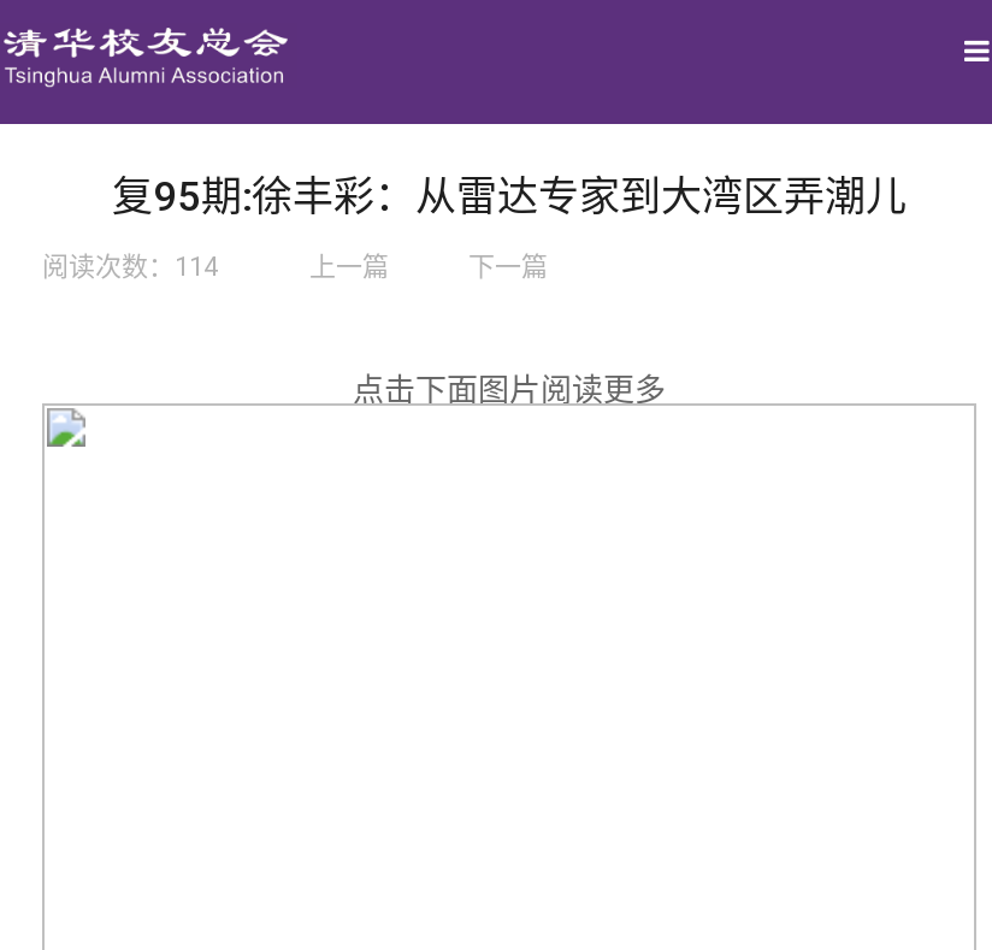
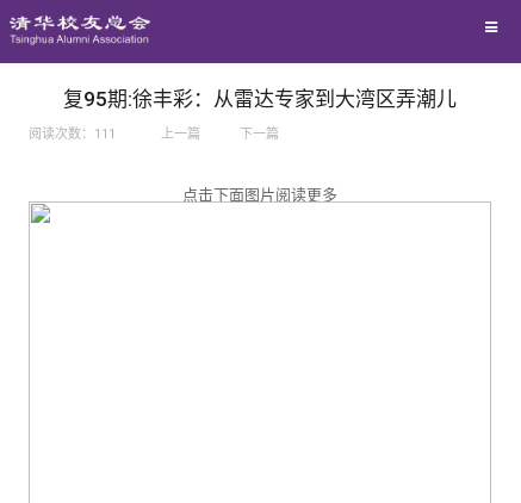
- 阅读次数：114
+ 阅读次数：111
